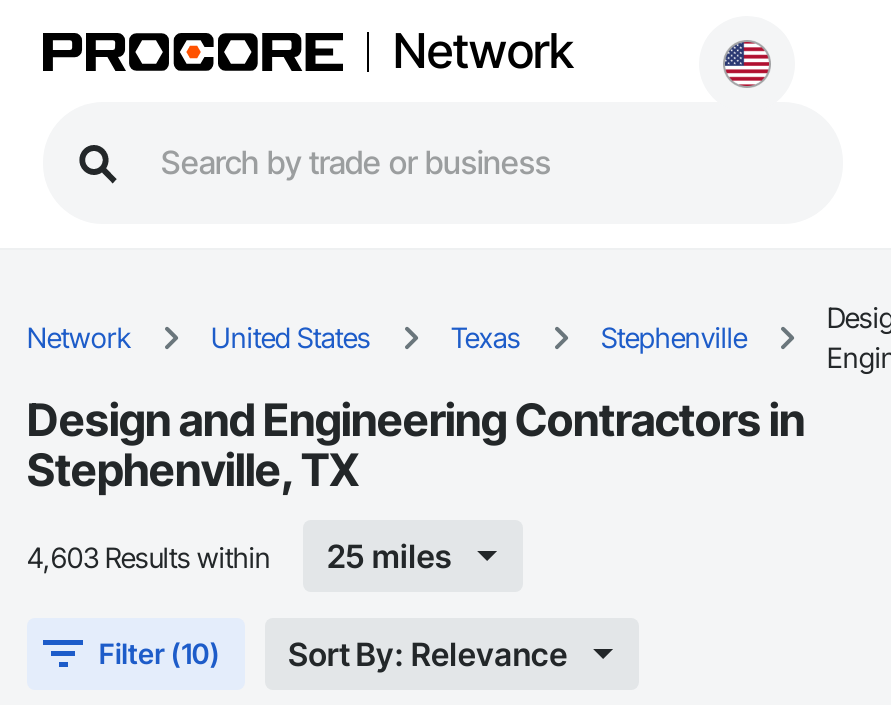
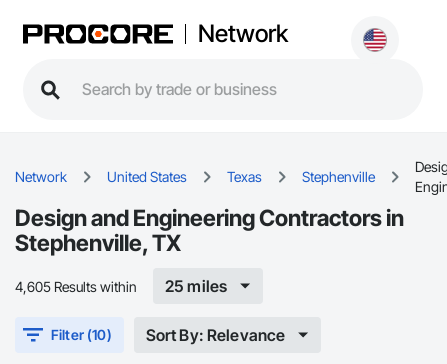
- 4,603 Results within
+ 4,605 Results within
